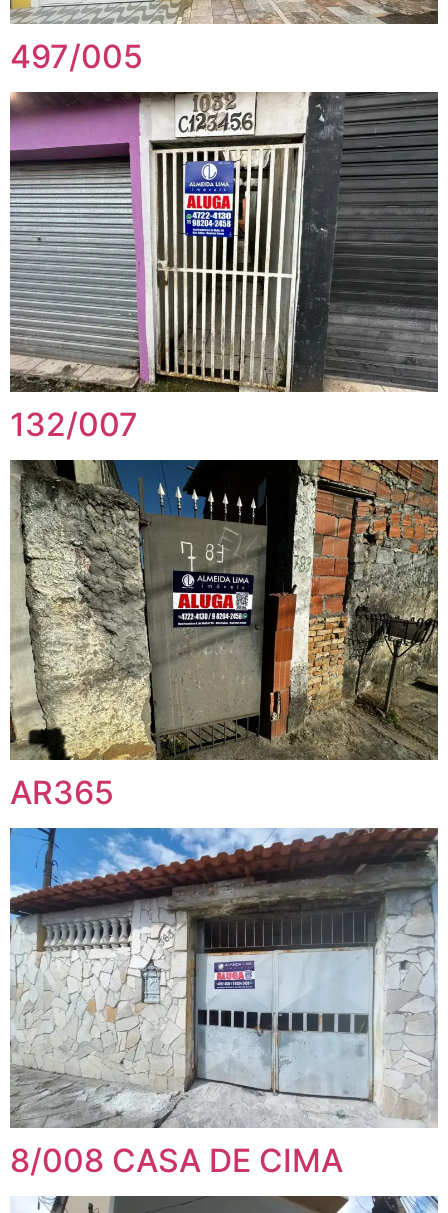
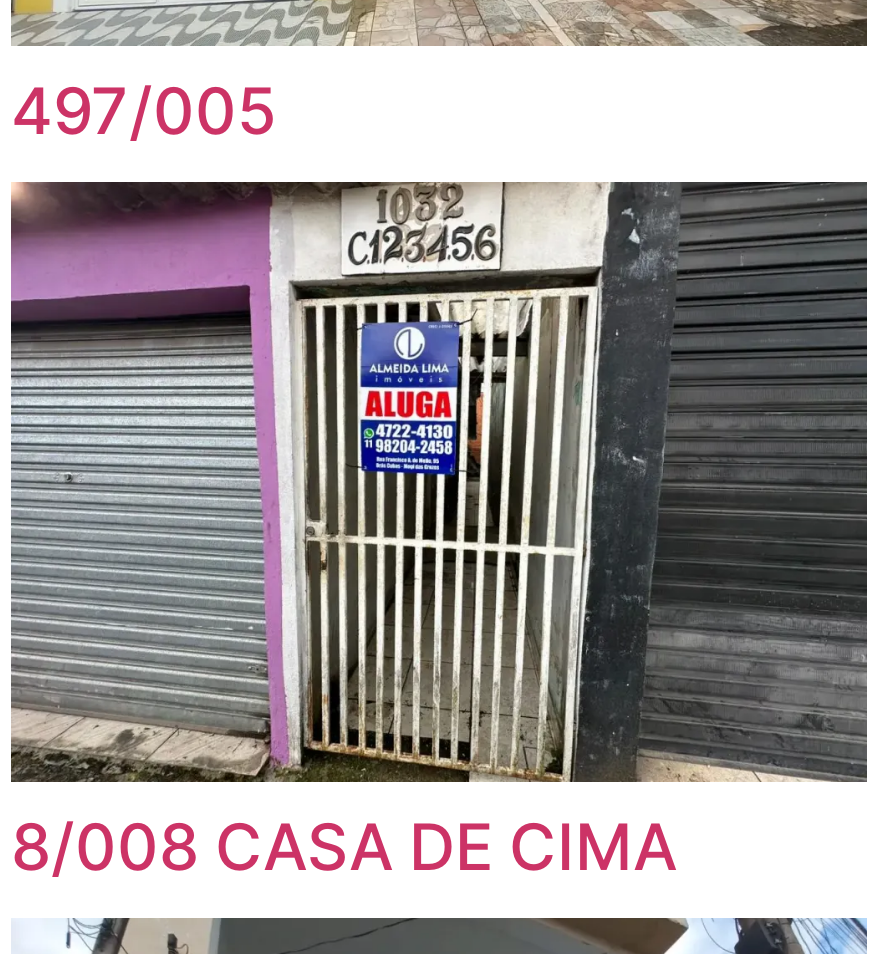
- 132/007

- [image]
- AR365

- [image]
